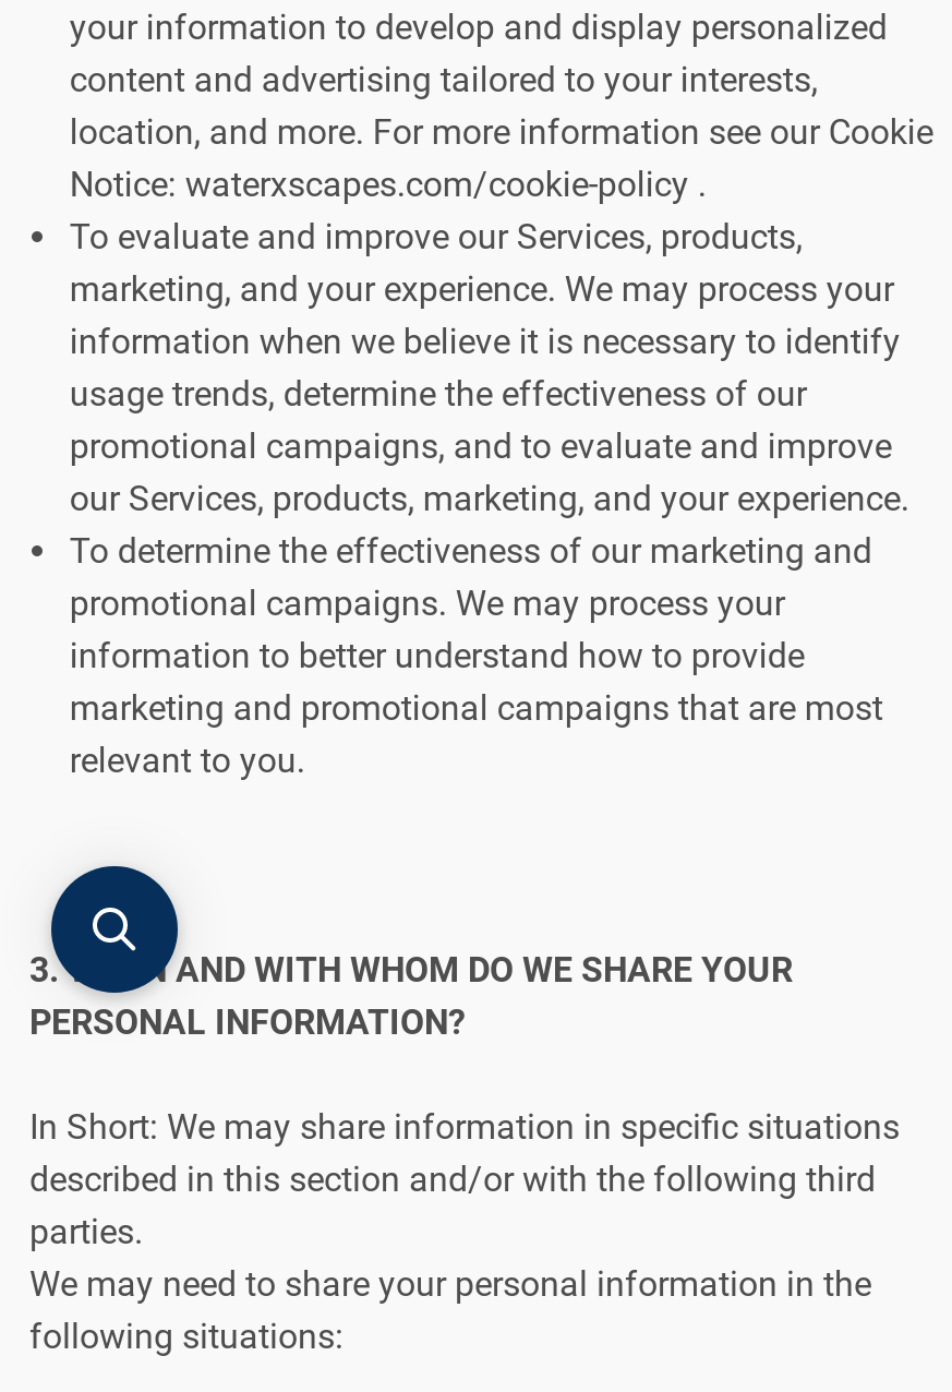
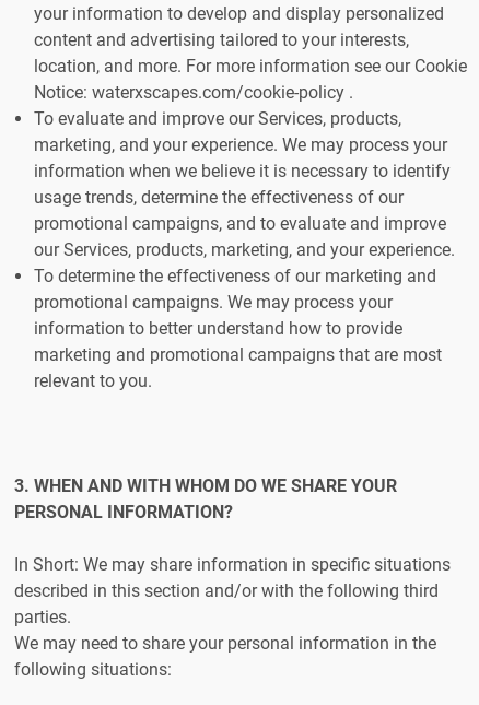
- [image]
